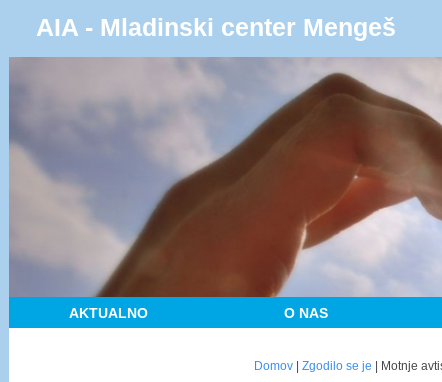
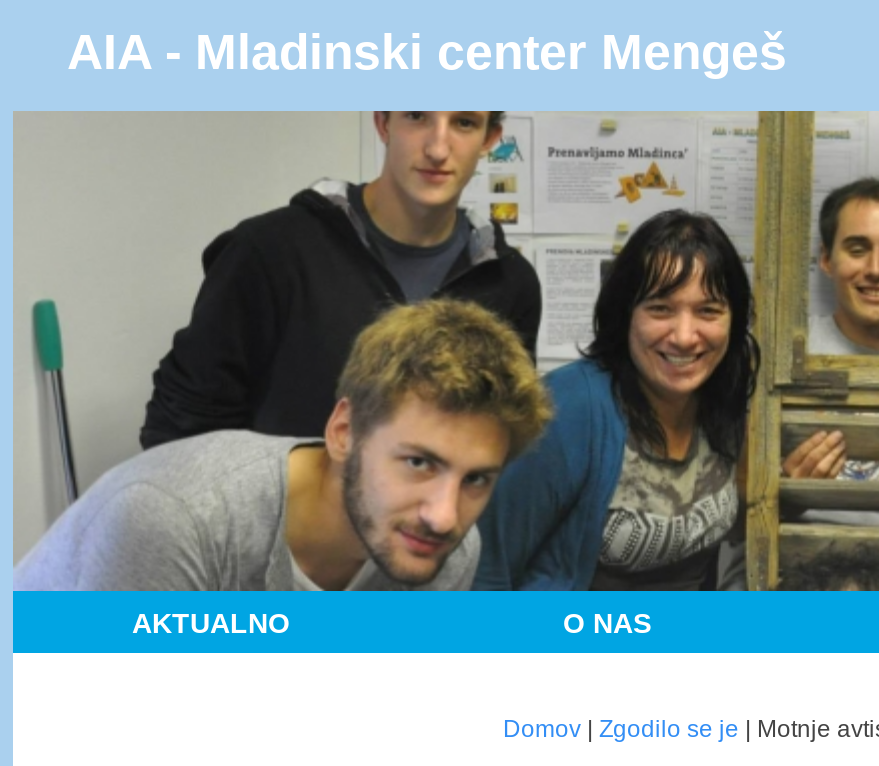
- [image]
+ [image]
